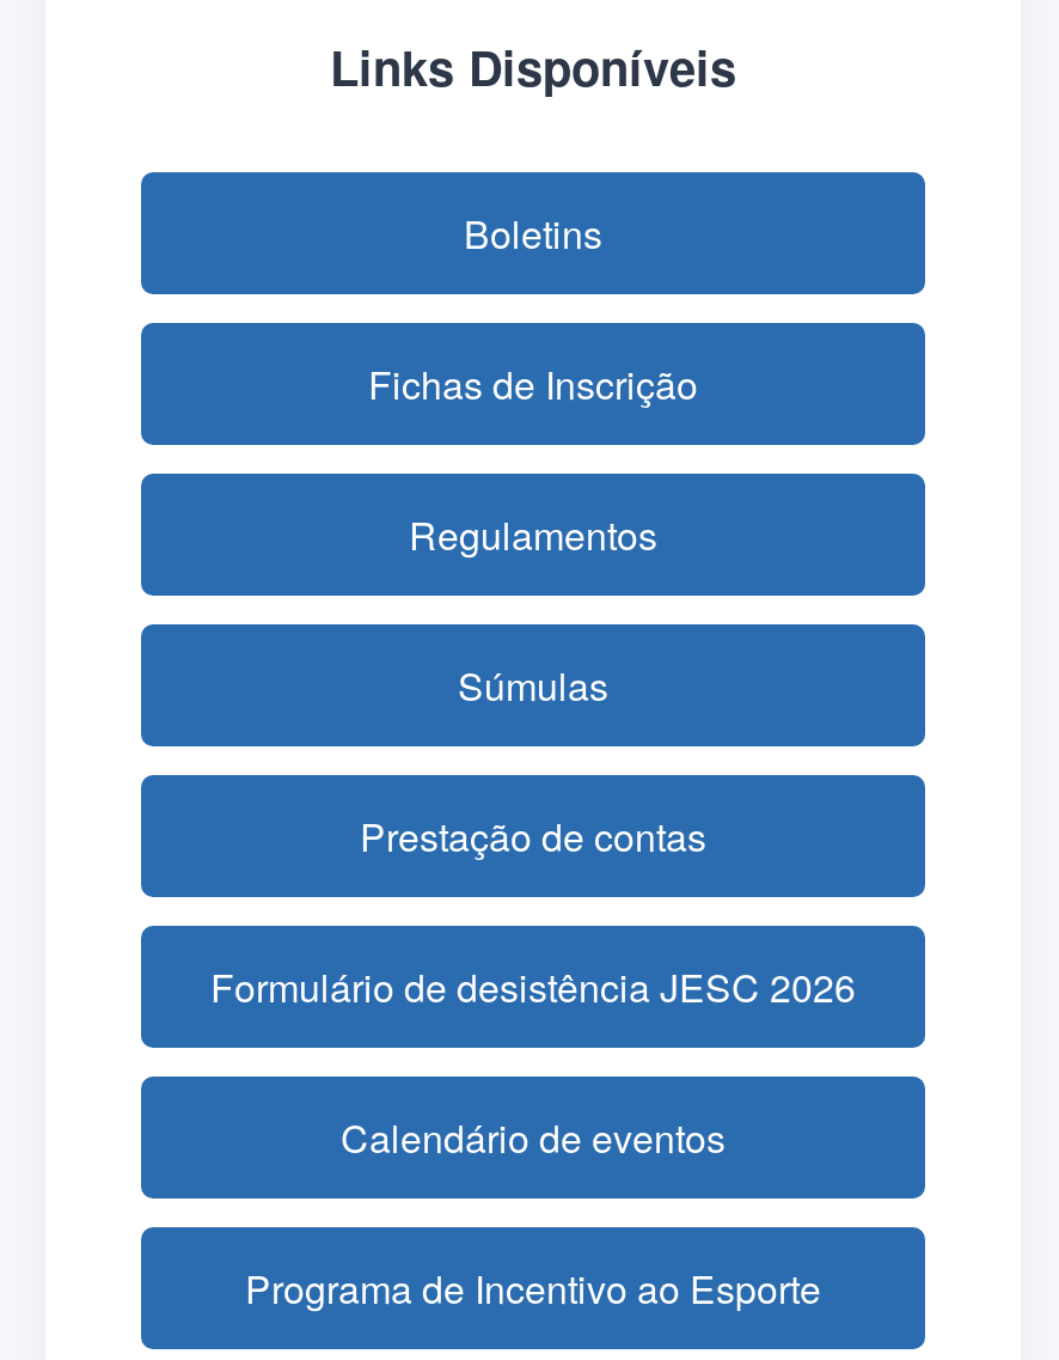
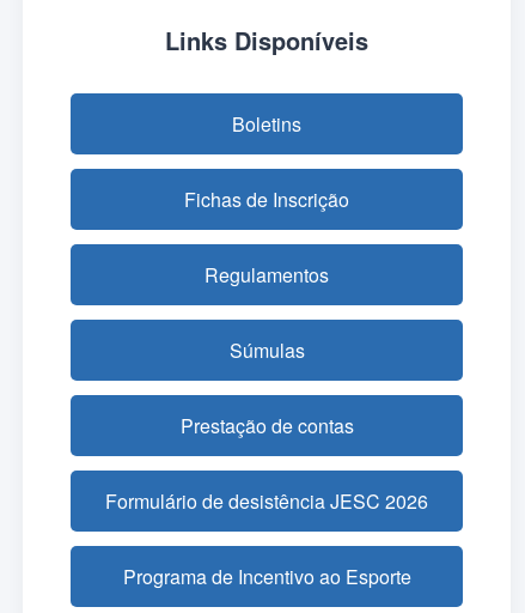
- Calendário de eventos
